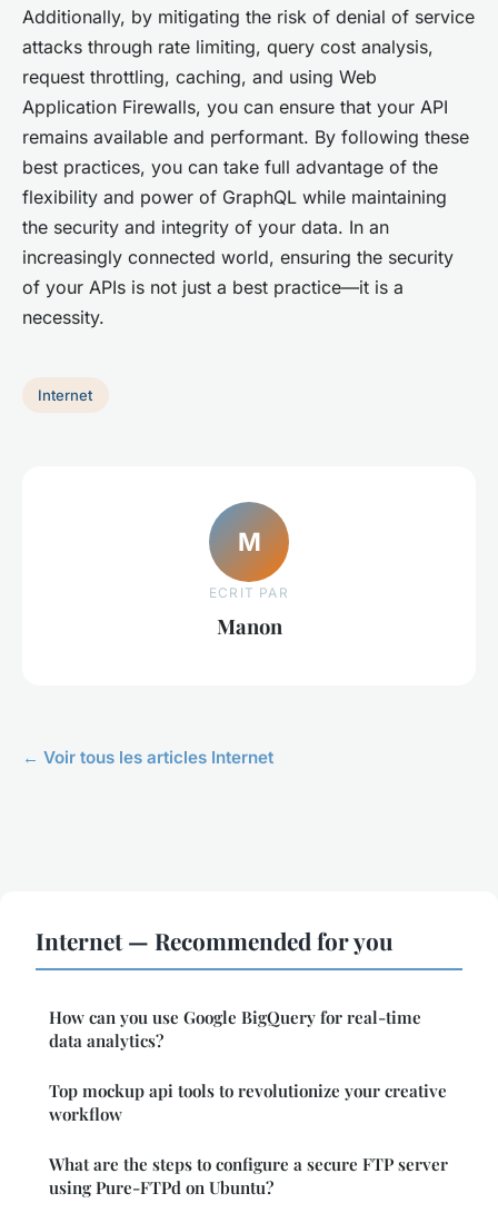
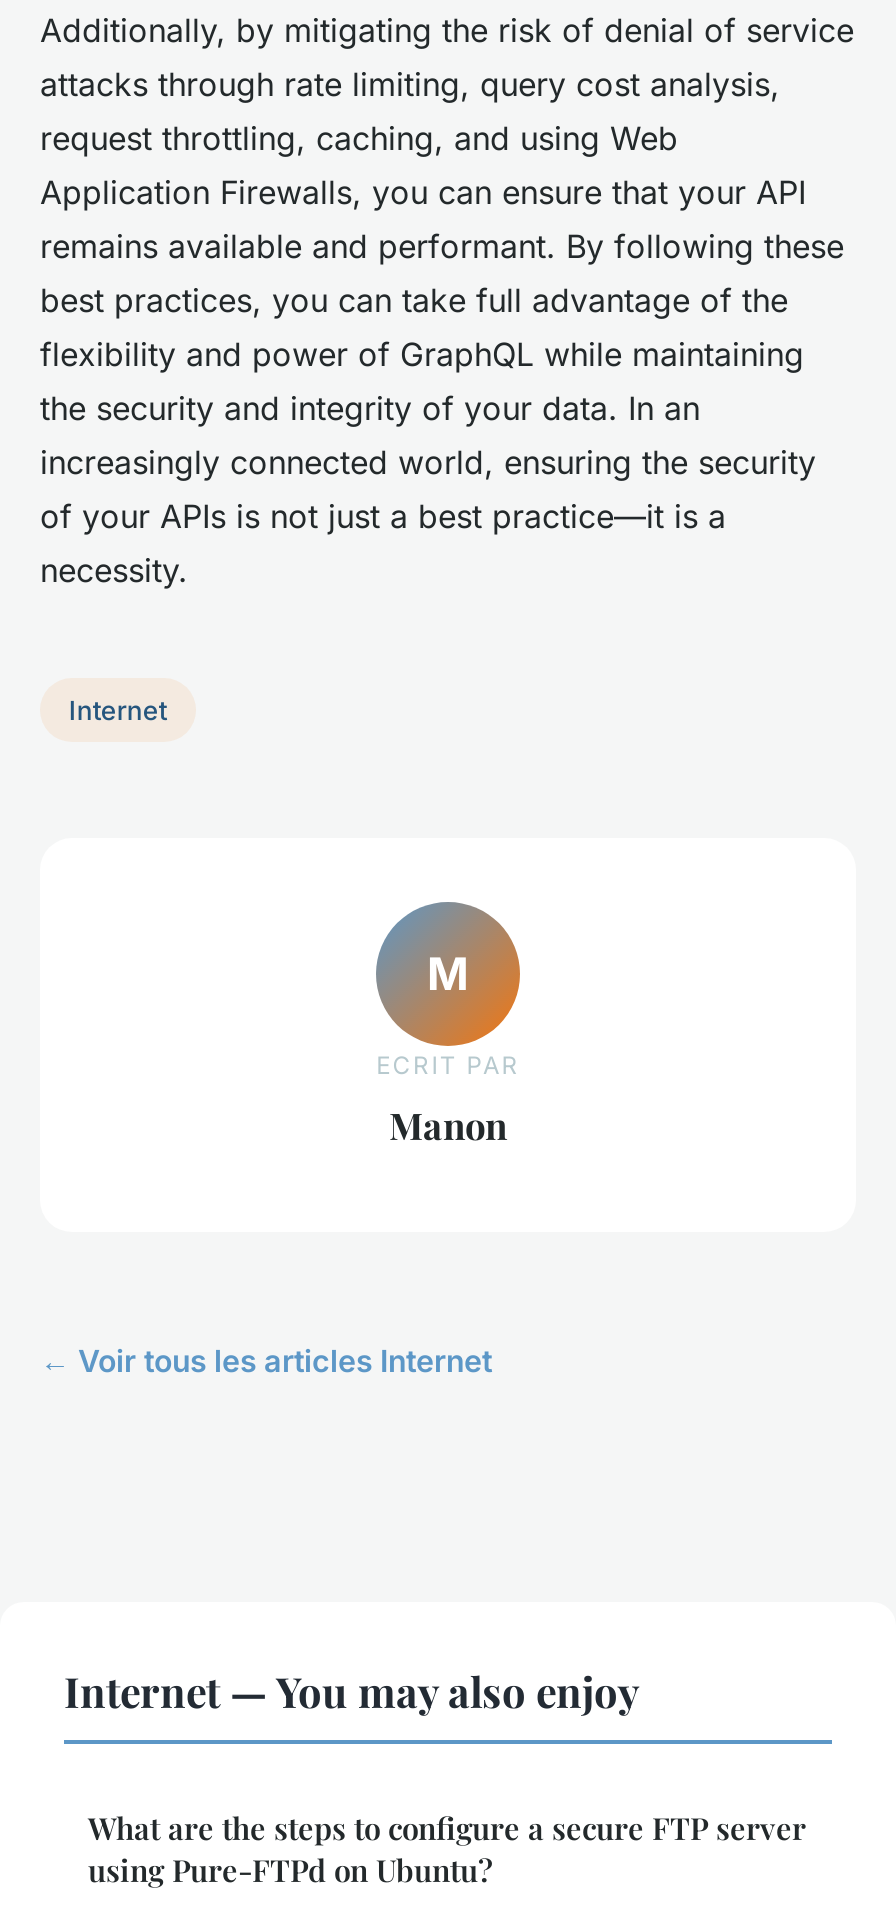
- Internet — Recommended for you
- How can you use Google BigQuery for real-time
- data analytics?
- Top mockup api tools to revolutionize your creative
- workflow
+ Internet — You may also enjoy
